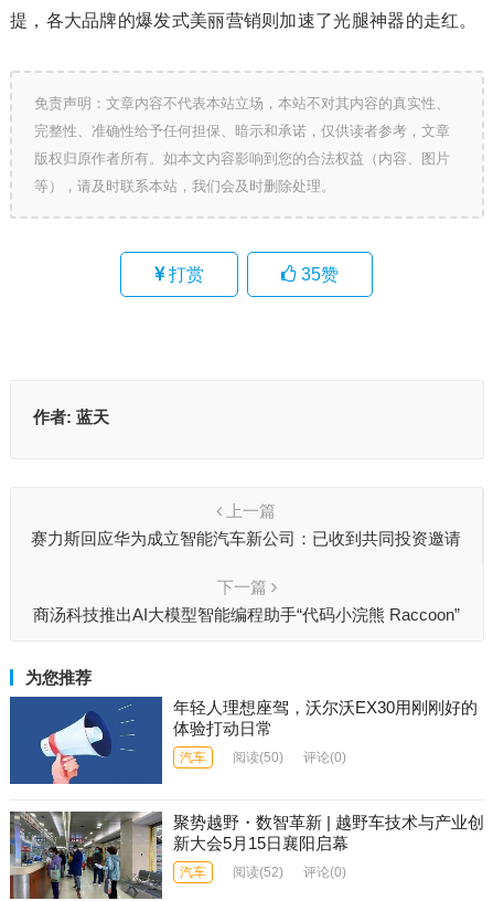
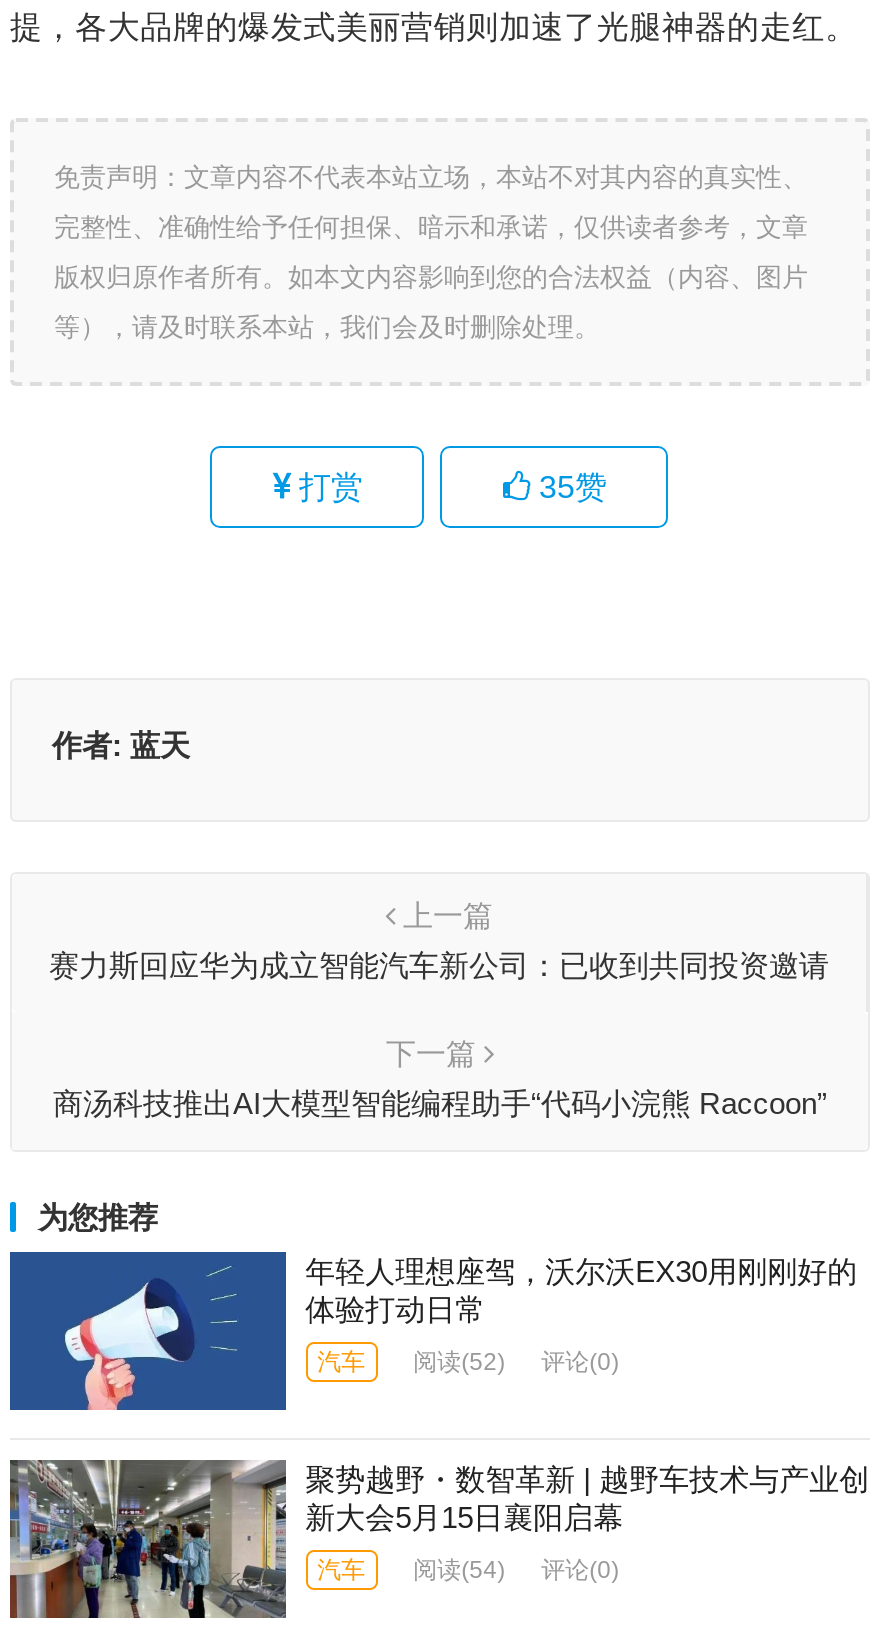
- 汽车 阅读(50) 评论(0)
+ 汽车 阅读(52) 评论(0)

- 汽车 阅读(52) 评论(0)
+ 汽车 阅读(54) 评论(0)
